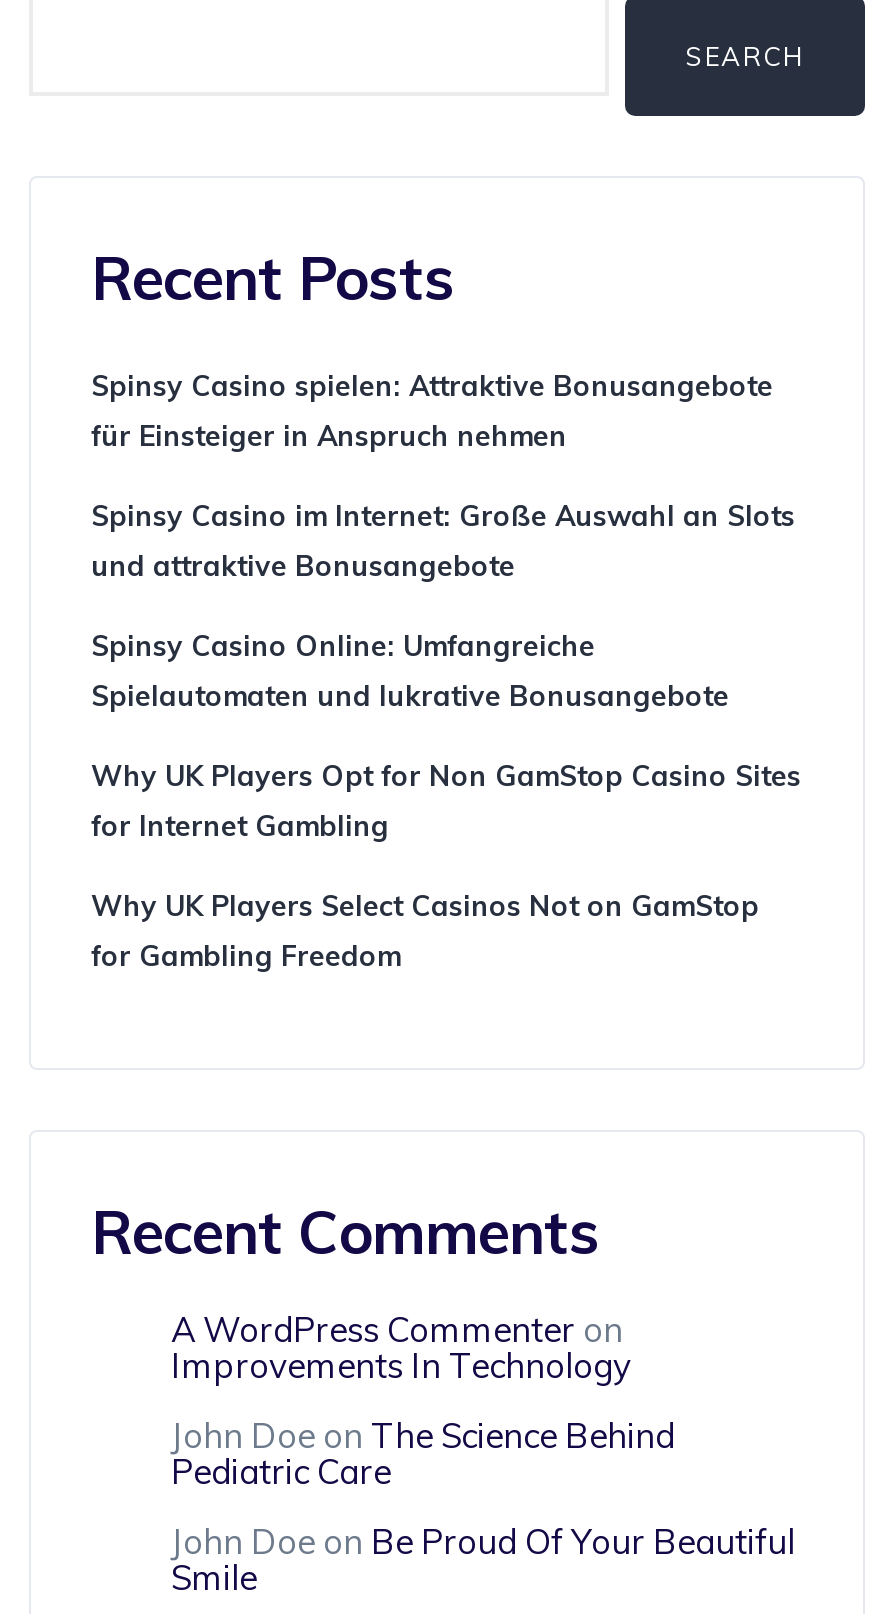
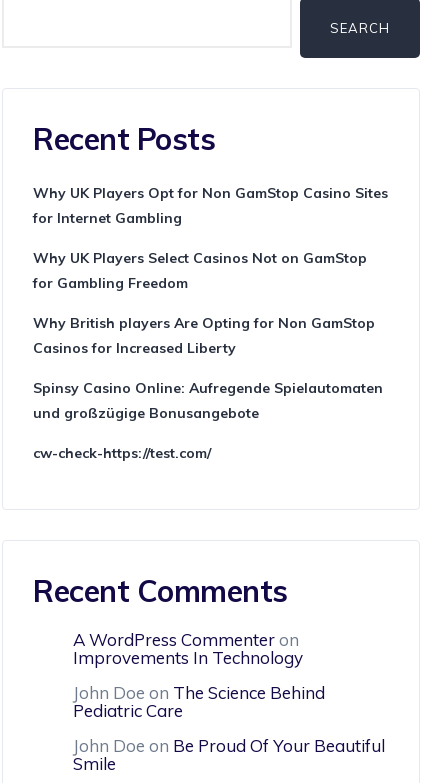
- Spinsy Casino spielen: Attraktive Bonusangebote
- für Einsteiger in Anspruch nehmen
- Spinsy Casino im Internet: Große Auswahl an Slots
- und attraktive Bonusangebote
- Spinsy Casino Online: Umfangreiche
- Spielautomaten und lukrative Bonusangebote

moved up: Why UK Players Opt for Non GamStop Casino Sites | for Internet Gambling | Why UK Players Select Casinos Not on GamStop | for Gambling Freedom

+ Why British players Are Opting for Non GamStop
+ Casinos for Increased Liberty
+ Spinsy Casino Online: Aufregende Spielautomaten
+ und großzügige Bonusangebote
+ cw-check-https://test.com/
